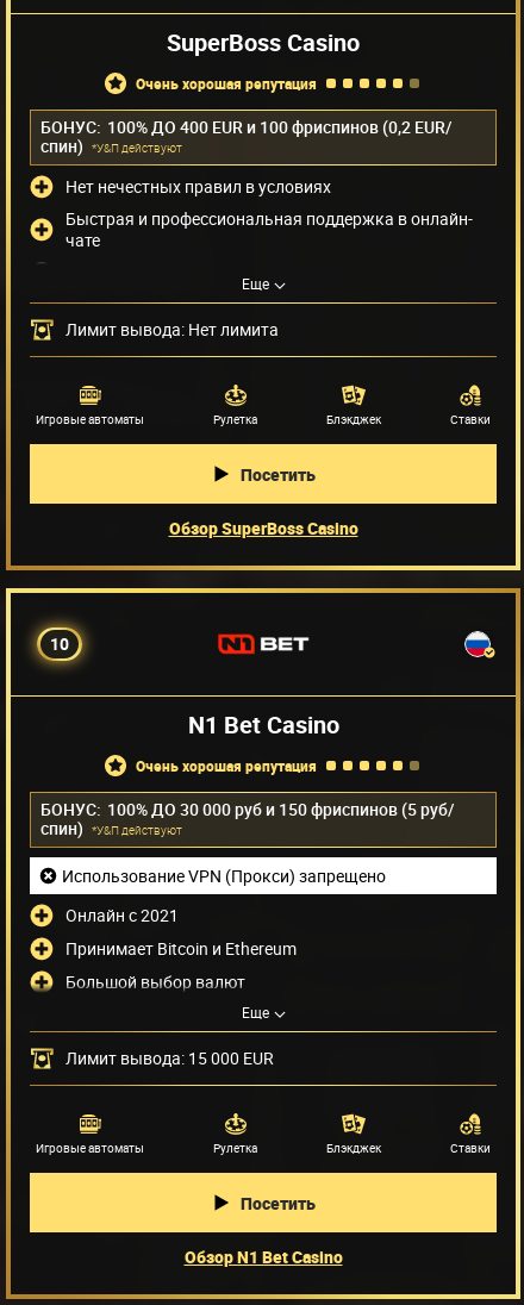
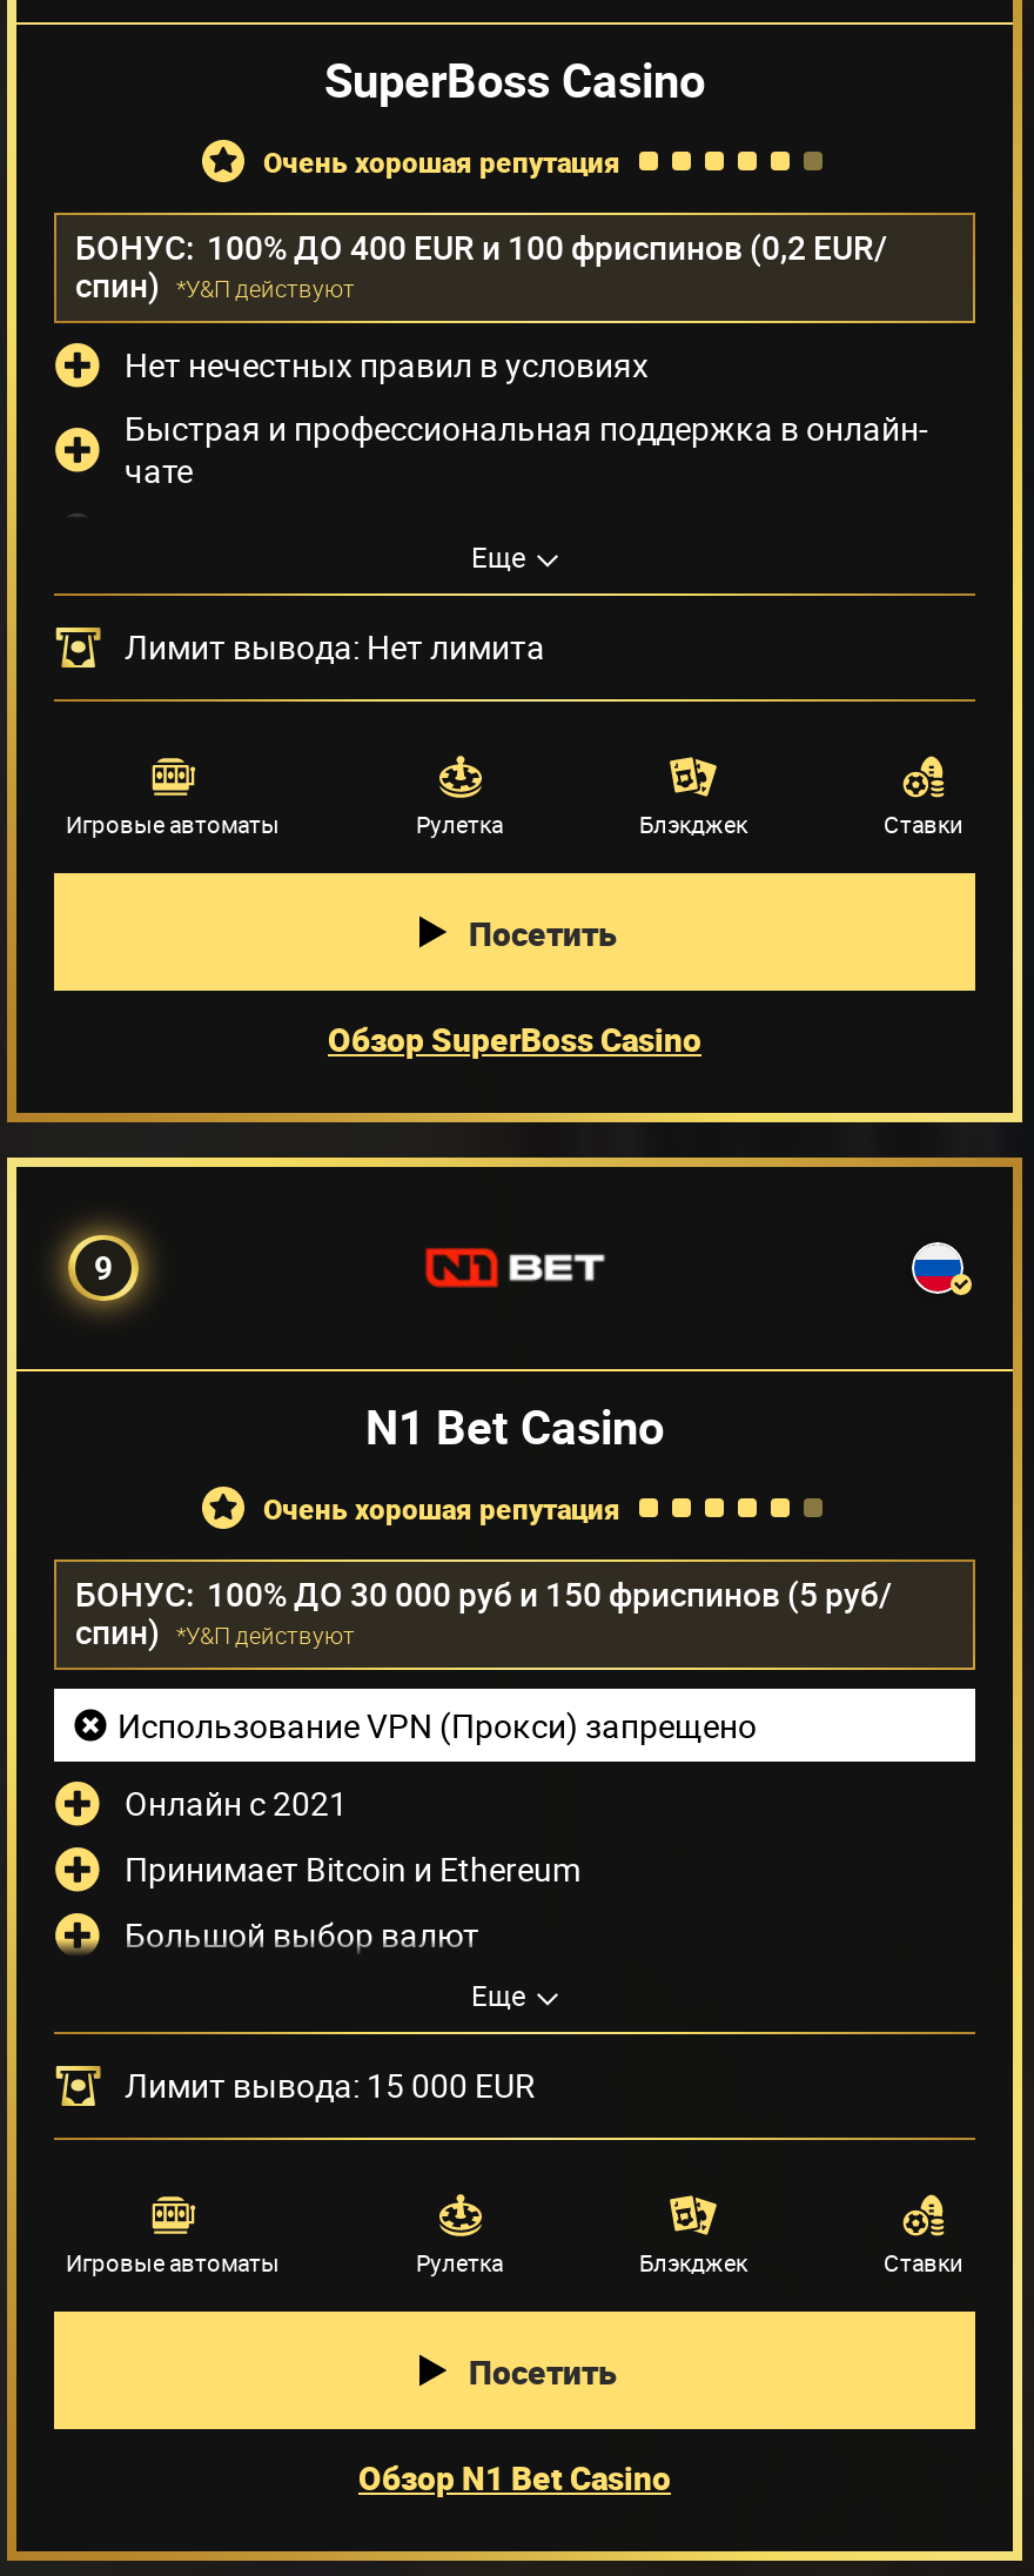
- 10
+ 9
